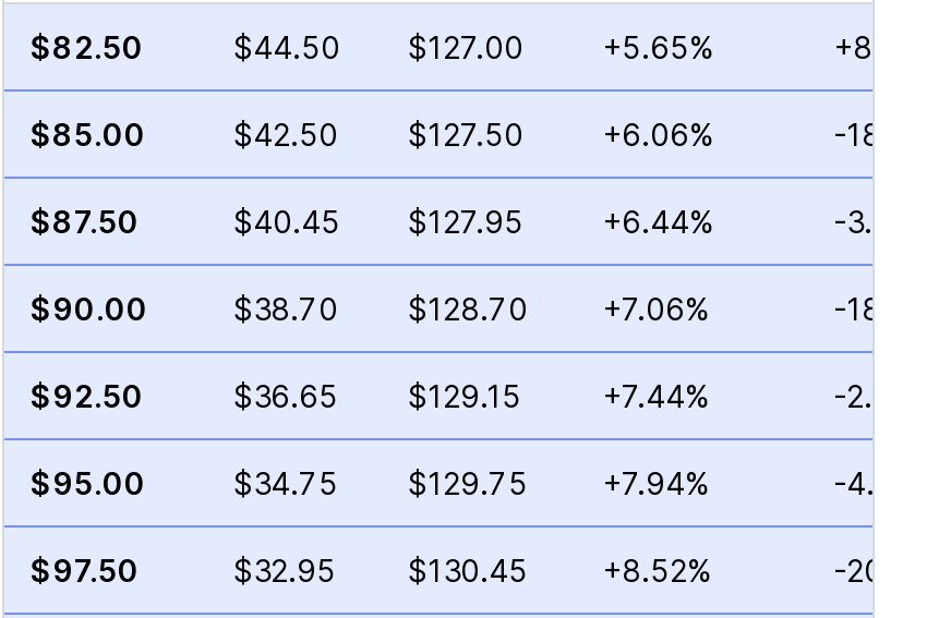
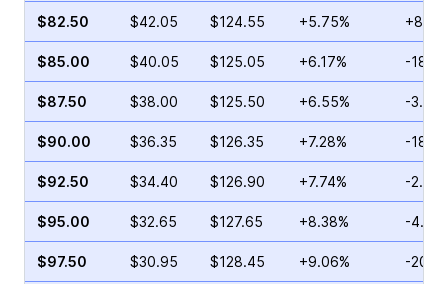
- $44.50
+ $42.05

- $127.00
+ $124.55

- +5.65%
+ +5.75%

- $42.50
+ $40.05

- $127.50
+ $125.05

- +6.06%
+ +6.17%

- $40.45
+ $38.00

- $127.95
+ $125.50

- +6.44%
+ +6.55%

- $38.70
+ $36.35

- $128.70
+ $126.35

- +7.06%
+ +7.28%

- $36.65
+ $34.40

- $129.15
+ $126.90

- +7.44%
+ +7.74%

- $34.75
+ $32.65

- $129.75
+ $127.65

- +7.94%
+ +8.38%

- $32.95
+ $30.95

- $130.45
+ $128.45

- +8.52%
+ +9.06%
